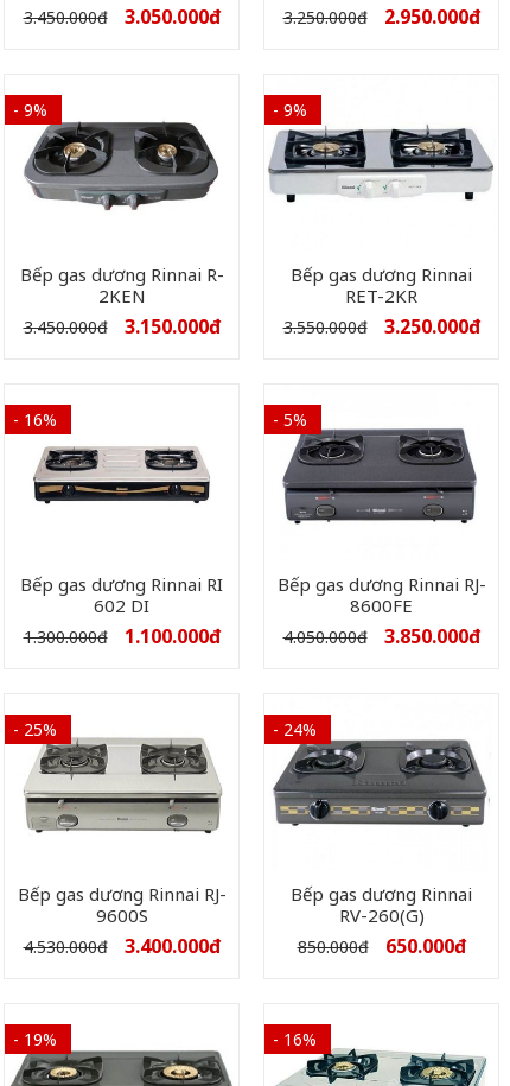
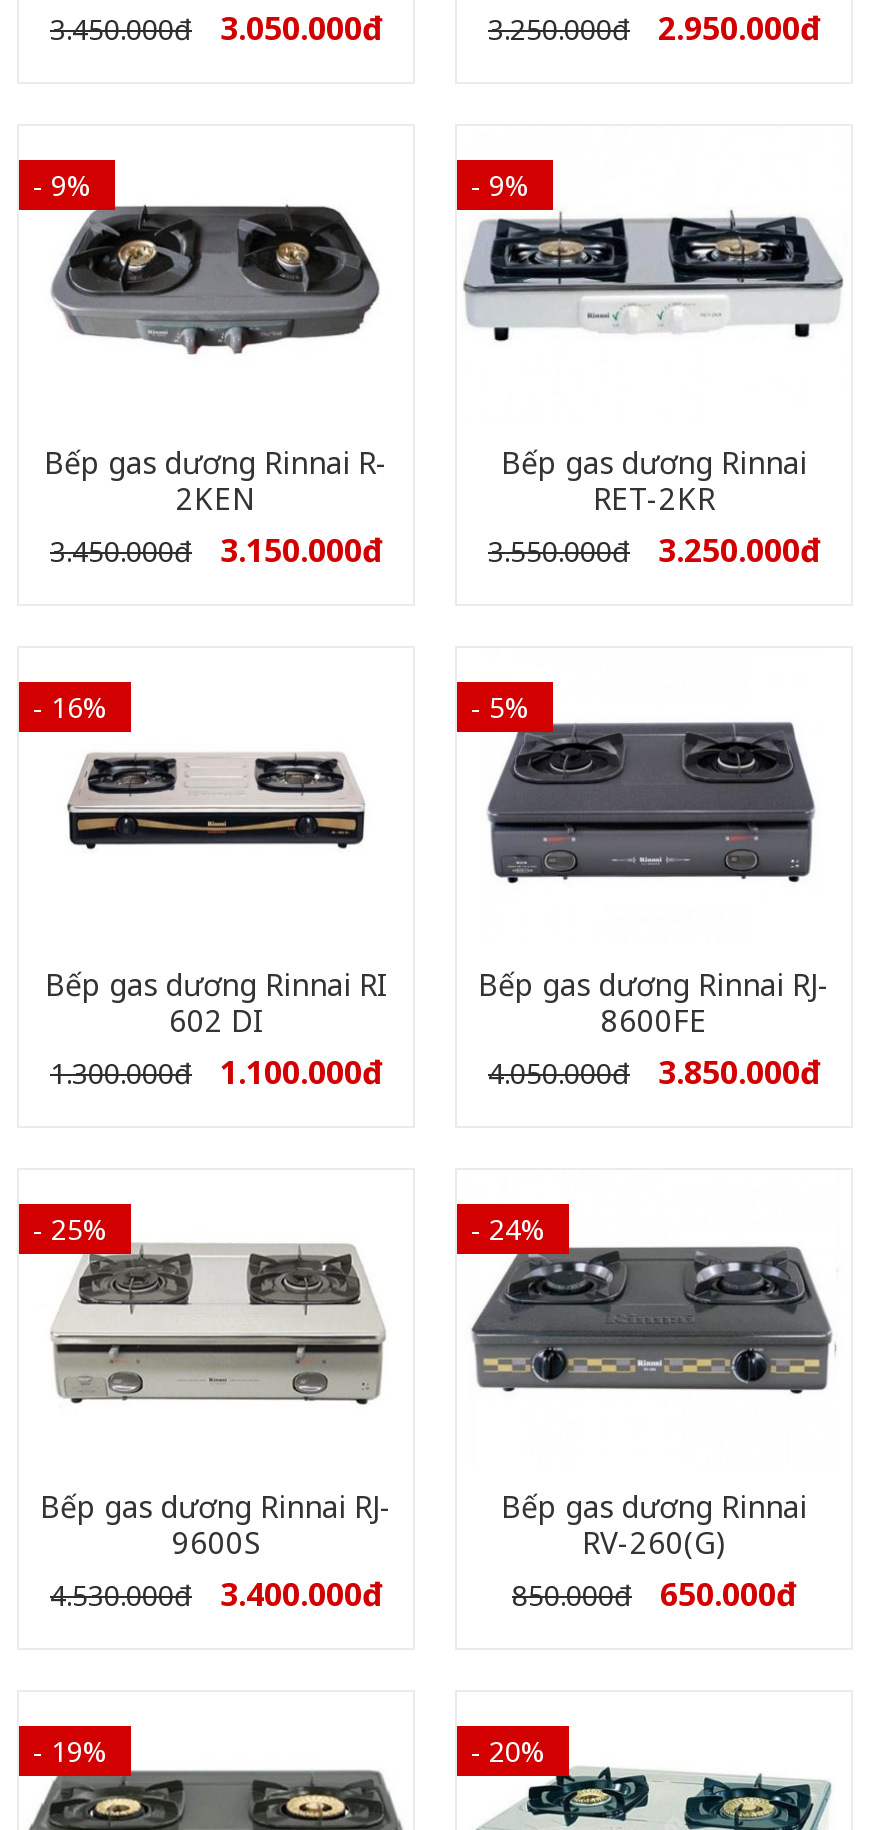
- - 16%
+ - 20%
